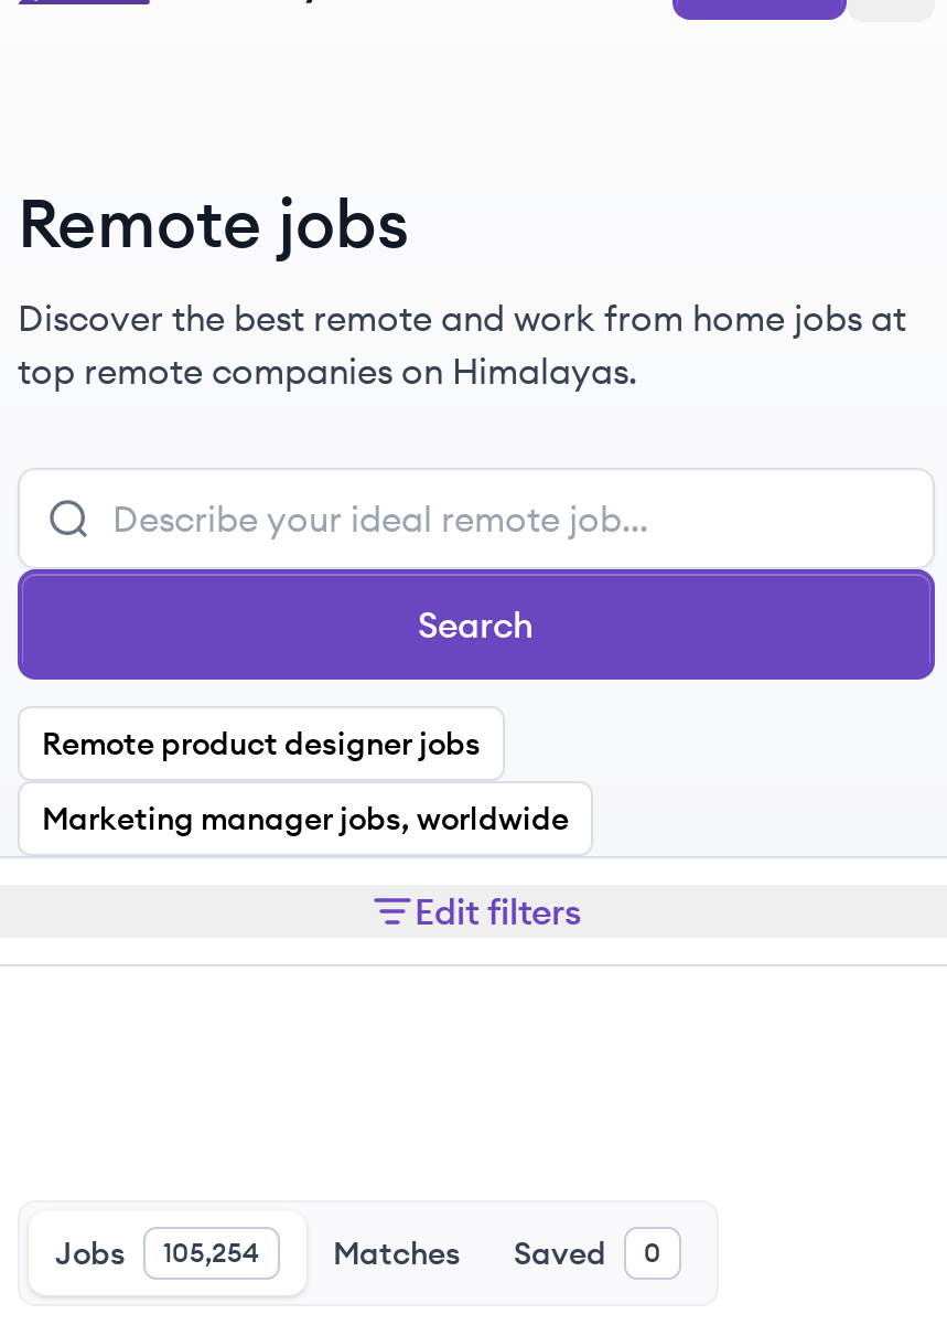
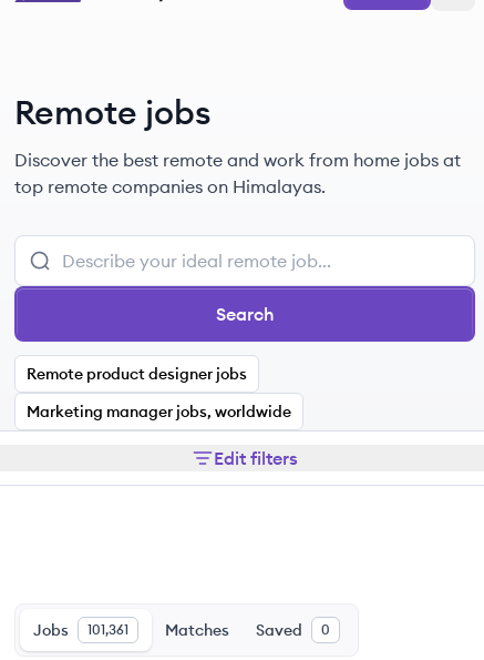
- Jobs 105,254
+ Jobs 101,361
